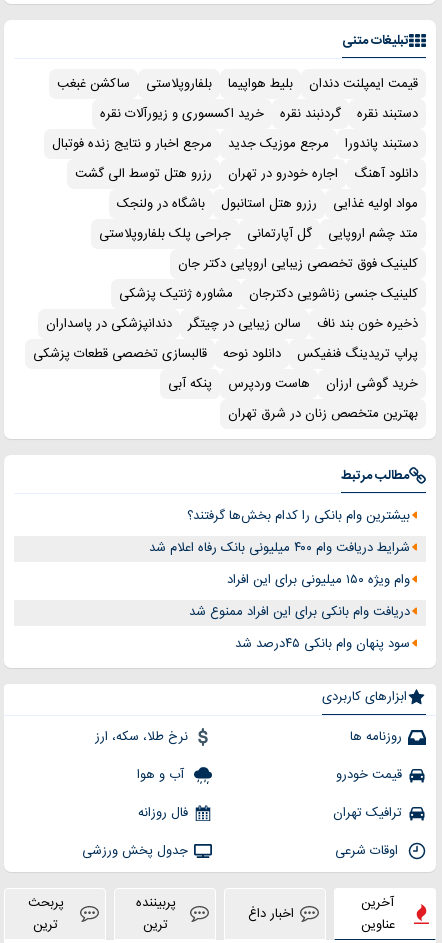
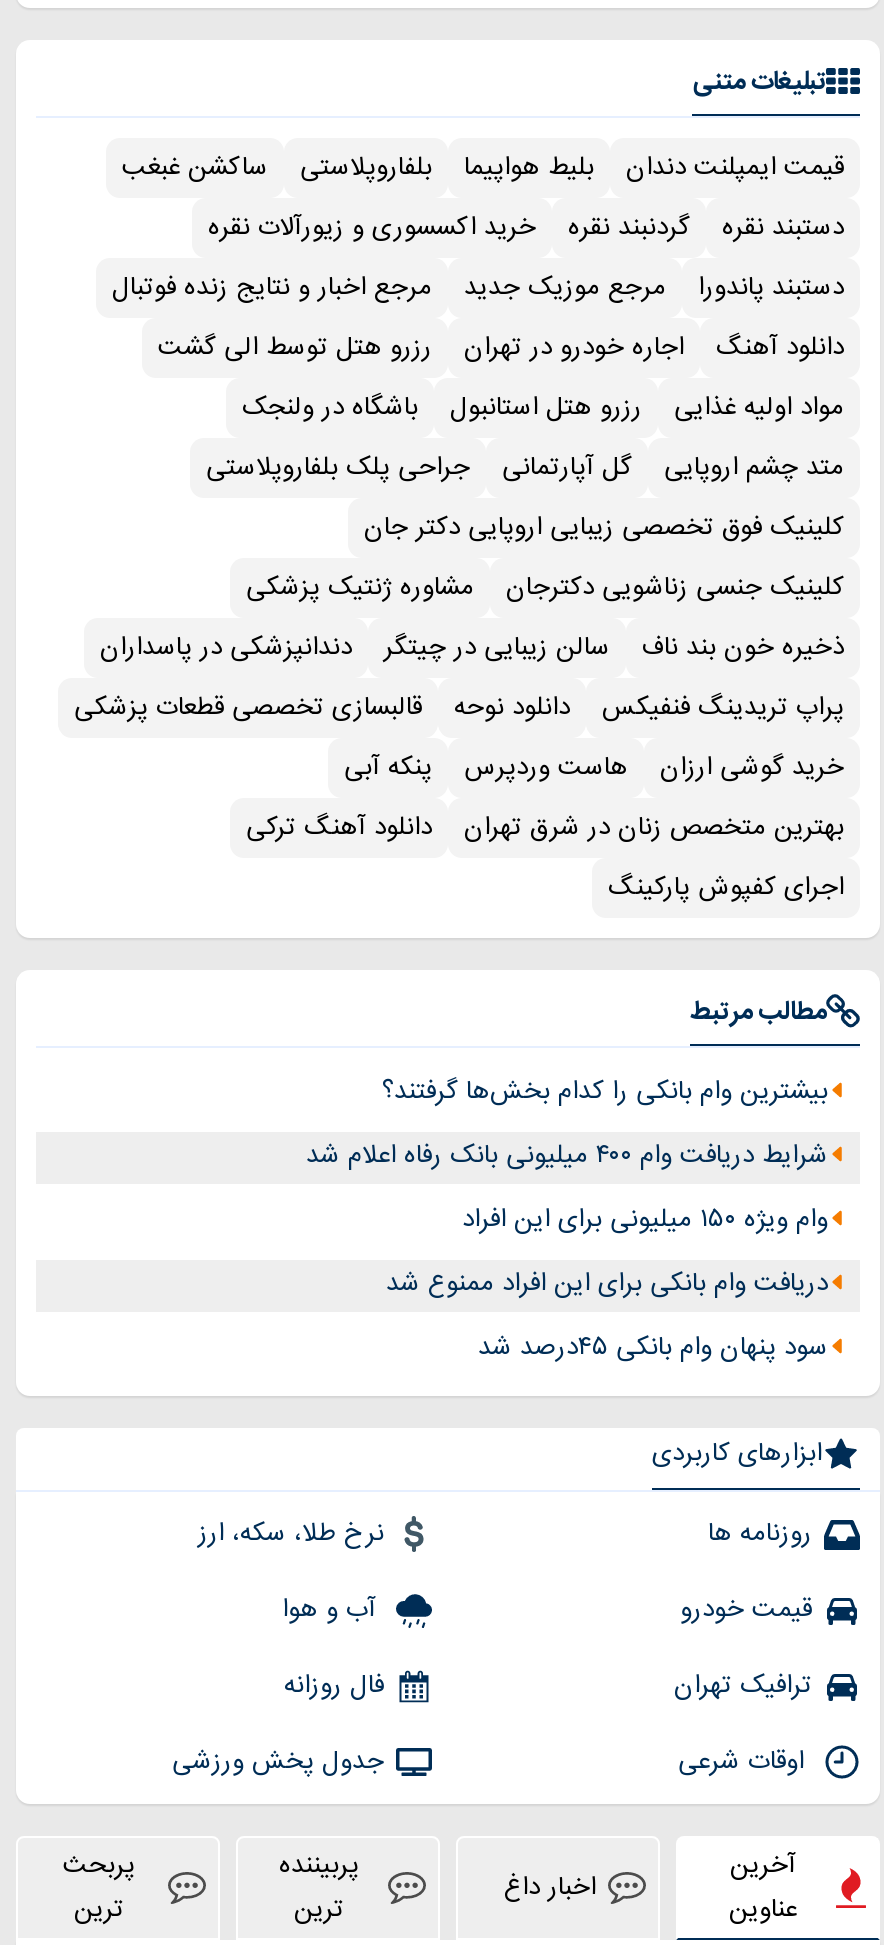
+ دانلود آهنگ ترکی
+ اجرای کفپوش پارکینگ
